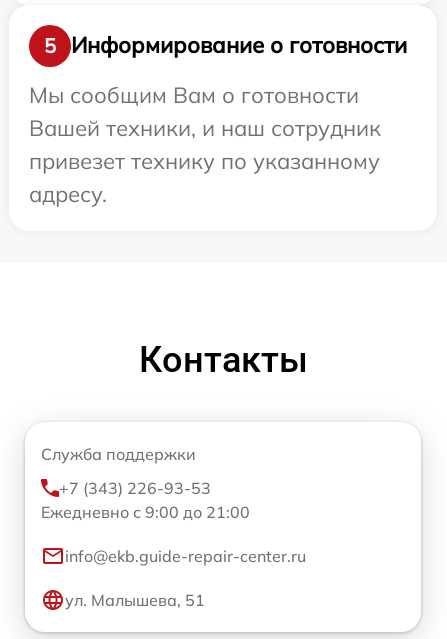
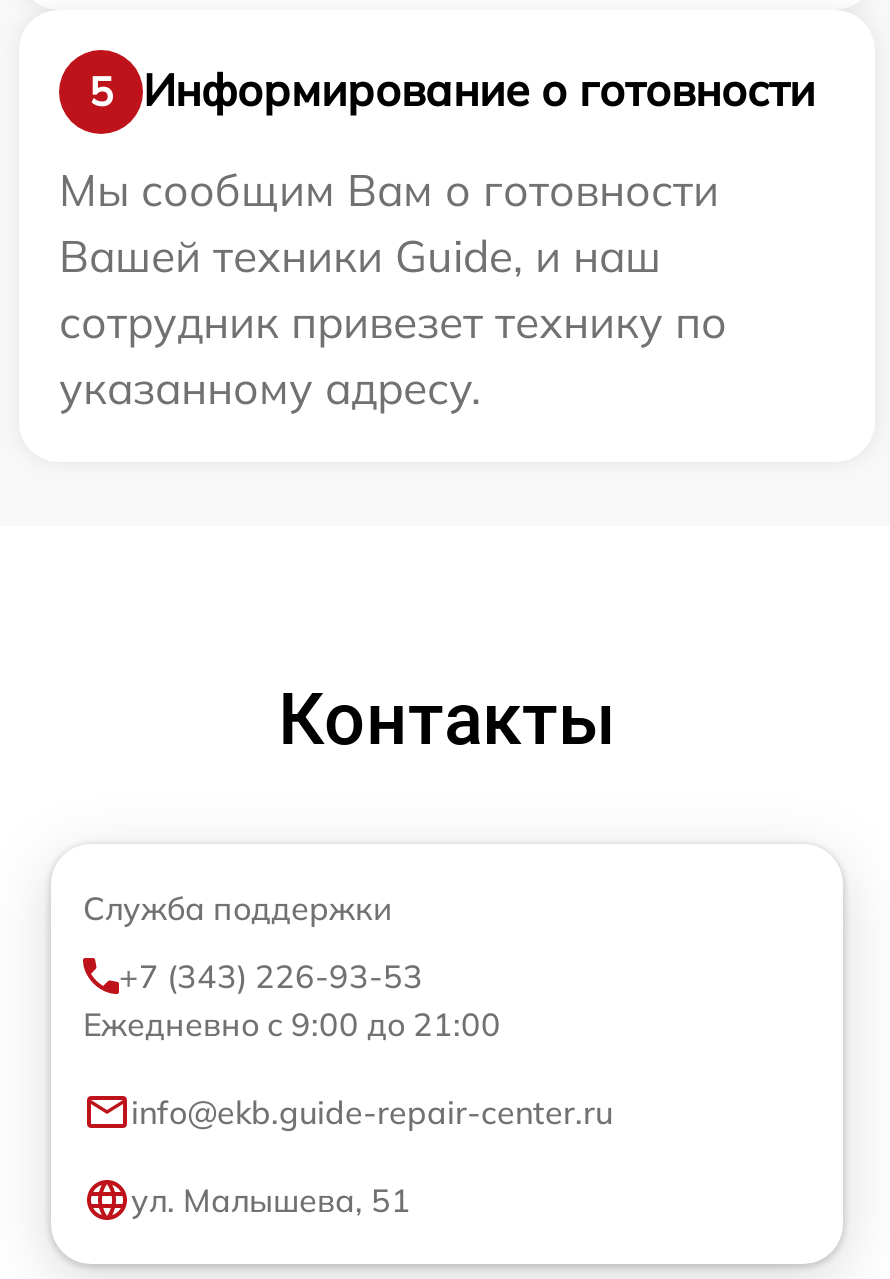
- Вашей техники, и наш сотрудник
- привезет технику по указанному
- адресу.
+ Вашей техники Guide, и наш
+ сотрудник привезет технику по
+ указанному адресу.
